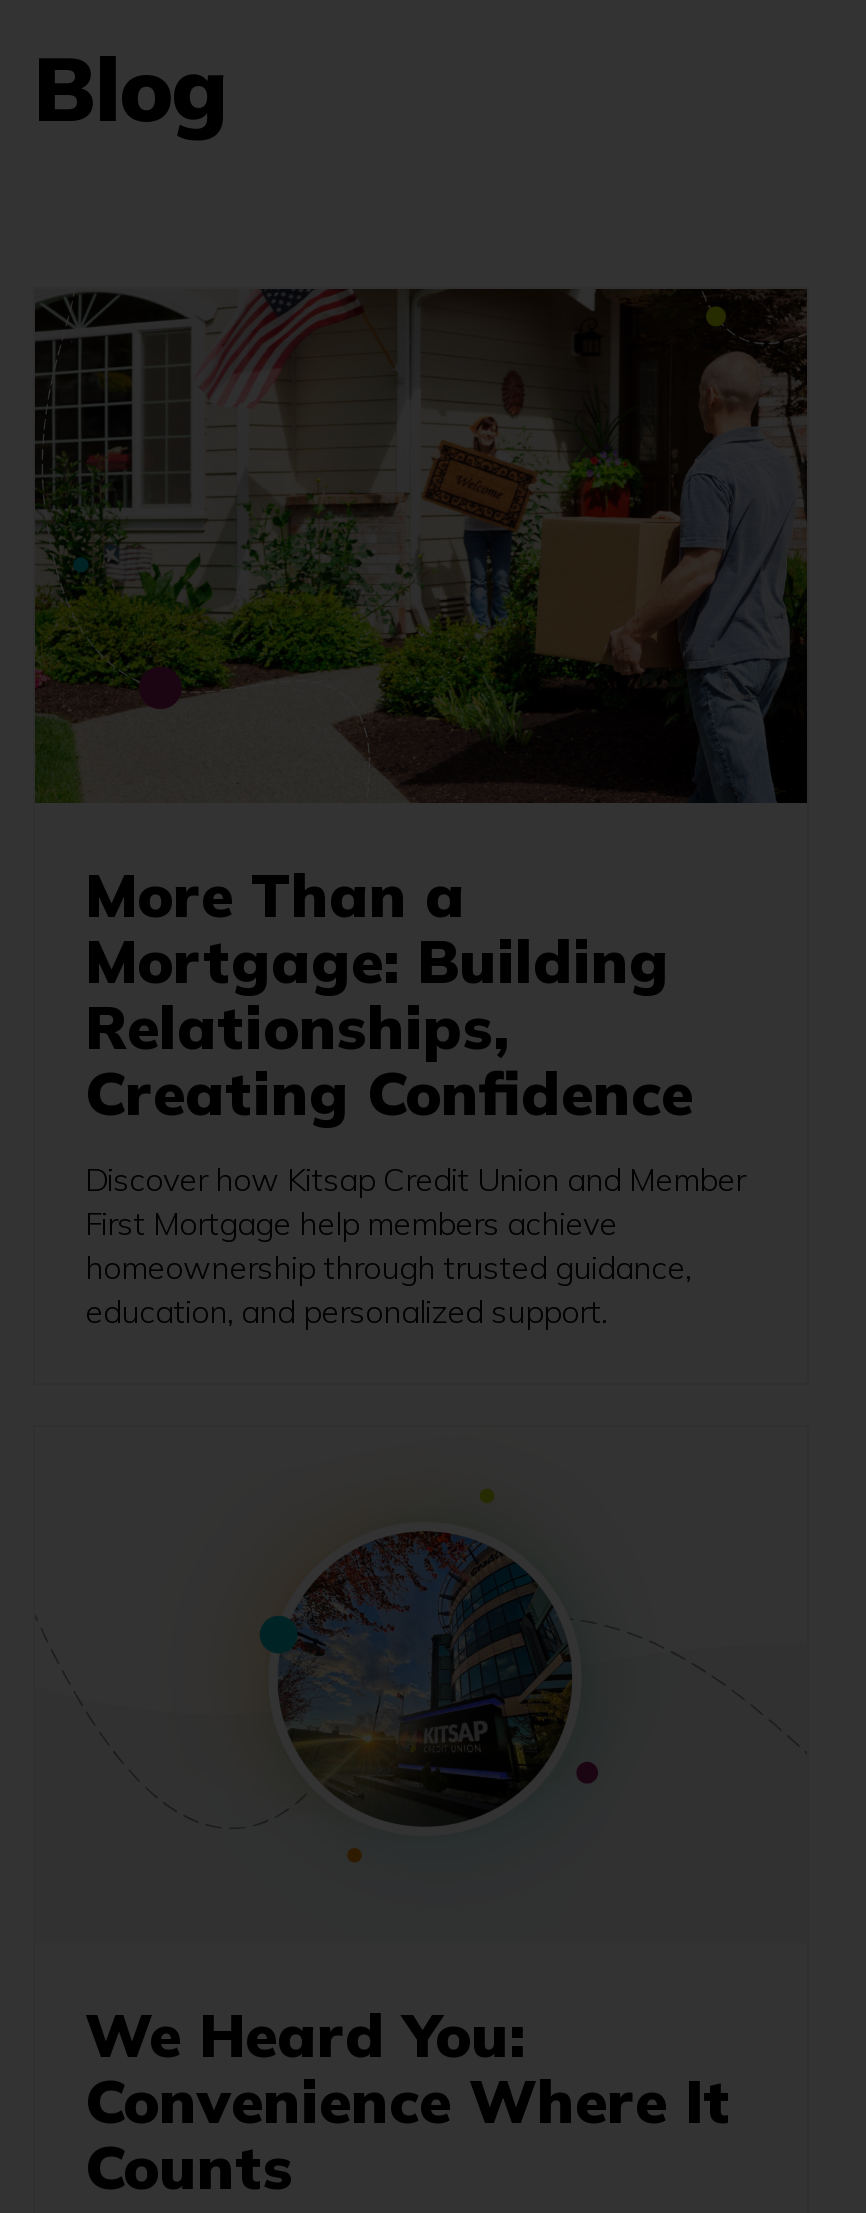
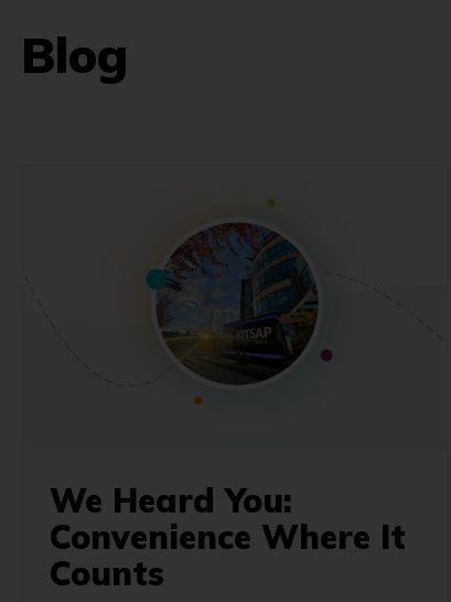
- [image]
- More Than a
- Mortgage: Building
- Relationships,
- Creating Confidence
- Discover how Kitsap Credit Union and Member
- First Mortgage help members achieve
- homeownership through trusted guidance,
- education, and personalized support.
